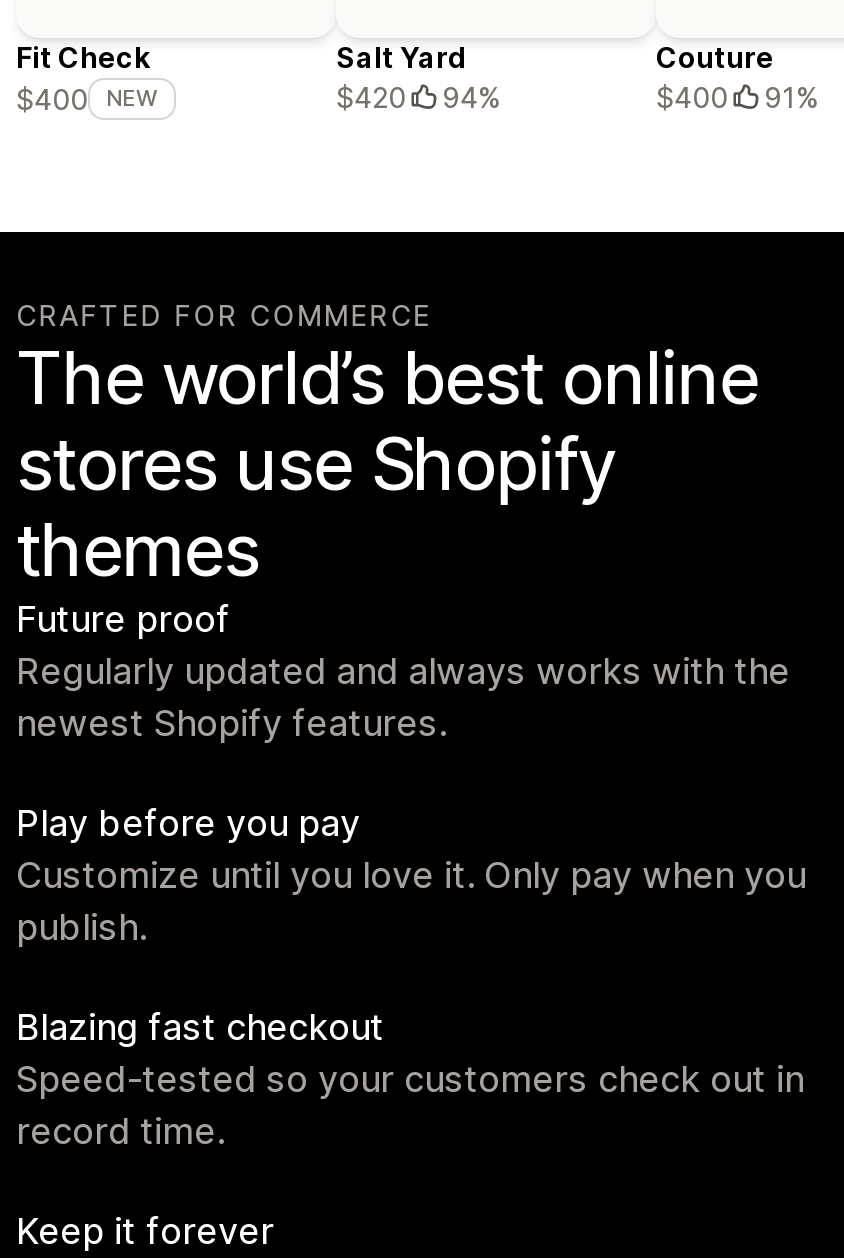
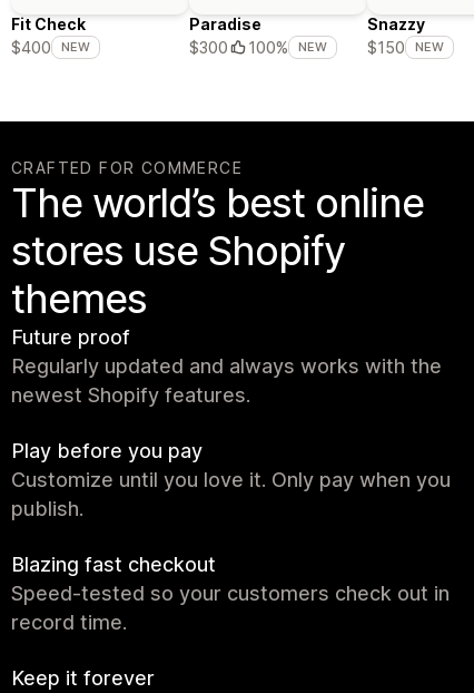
- Salt Yard
- $420
- 94%
+ Paradise
+ $300
+ 100%
+ NEW

- Couture
- $400
- 91%
+ Snazzy
+ $150
+ NEW
